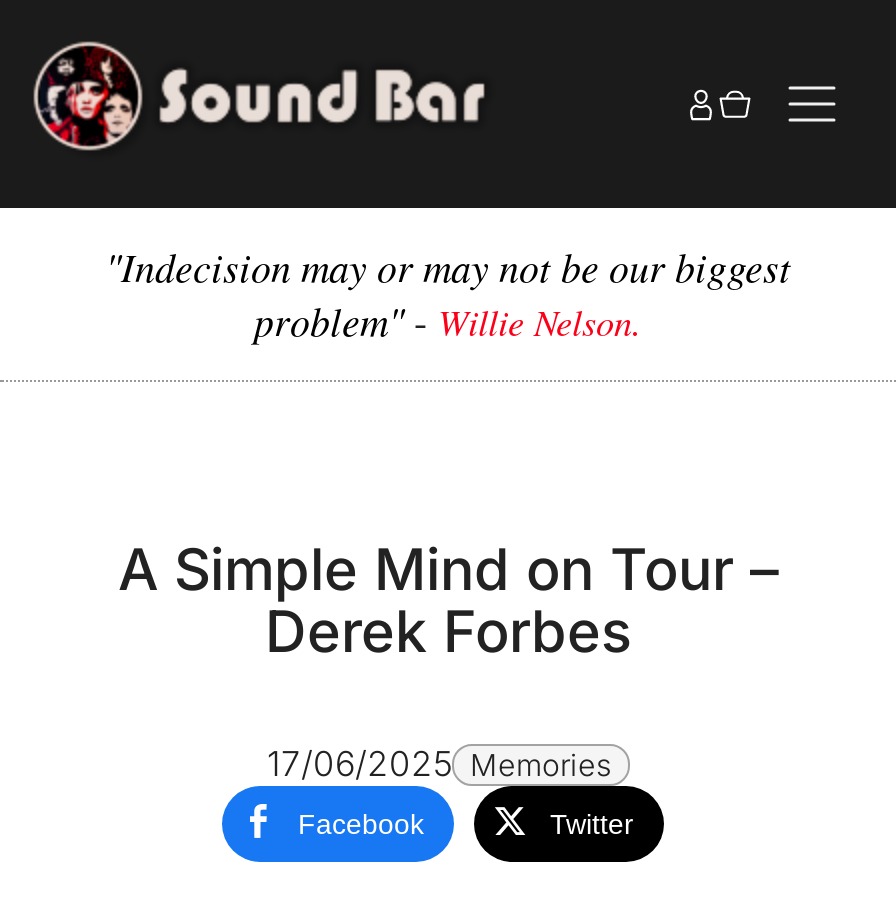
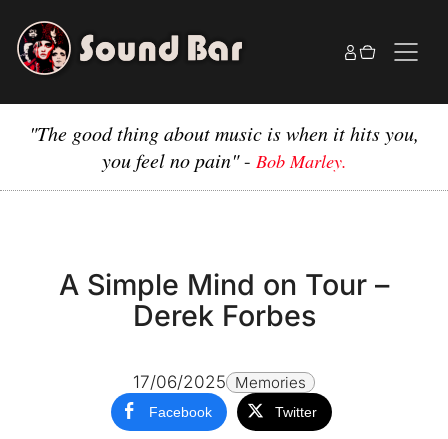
- "Indecision may or may not be our biggest
- problem" - Willie Nelson.
+ "The good thing about music is when it hits you,
+ you feel no pain" - Bob Marley.
